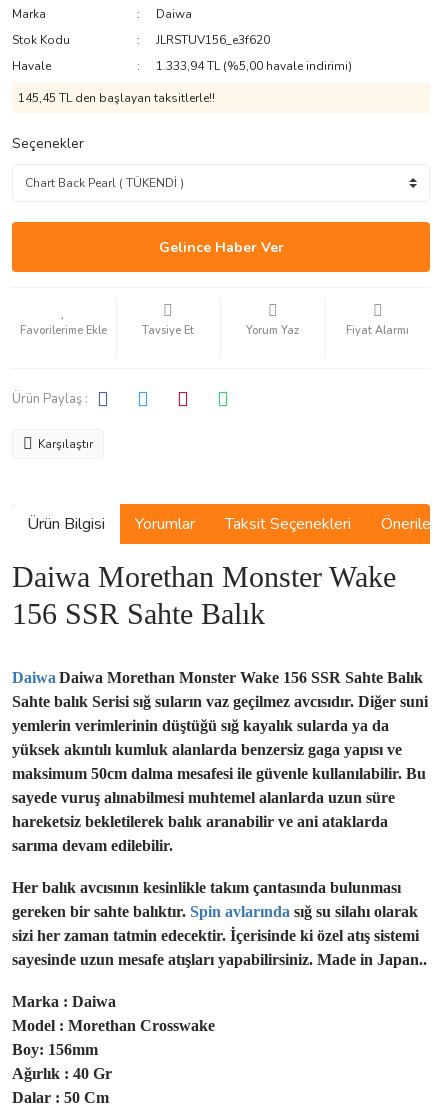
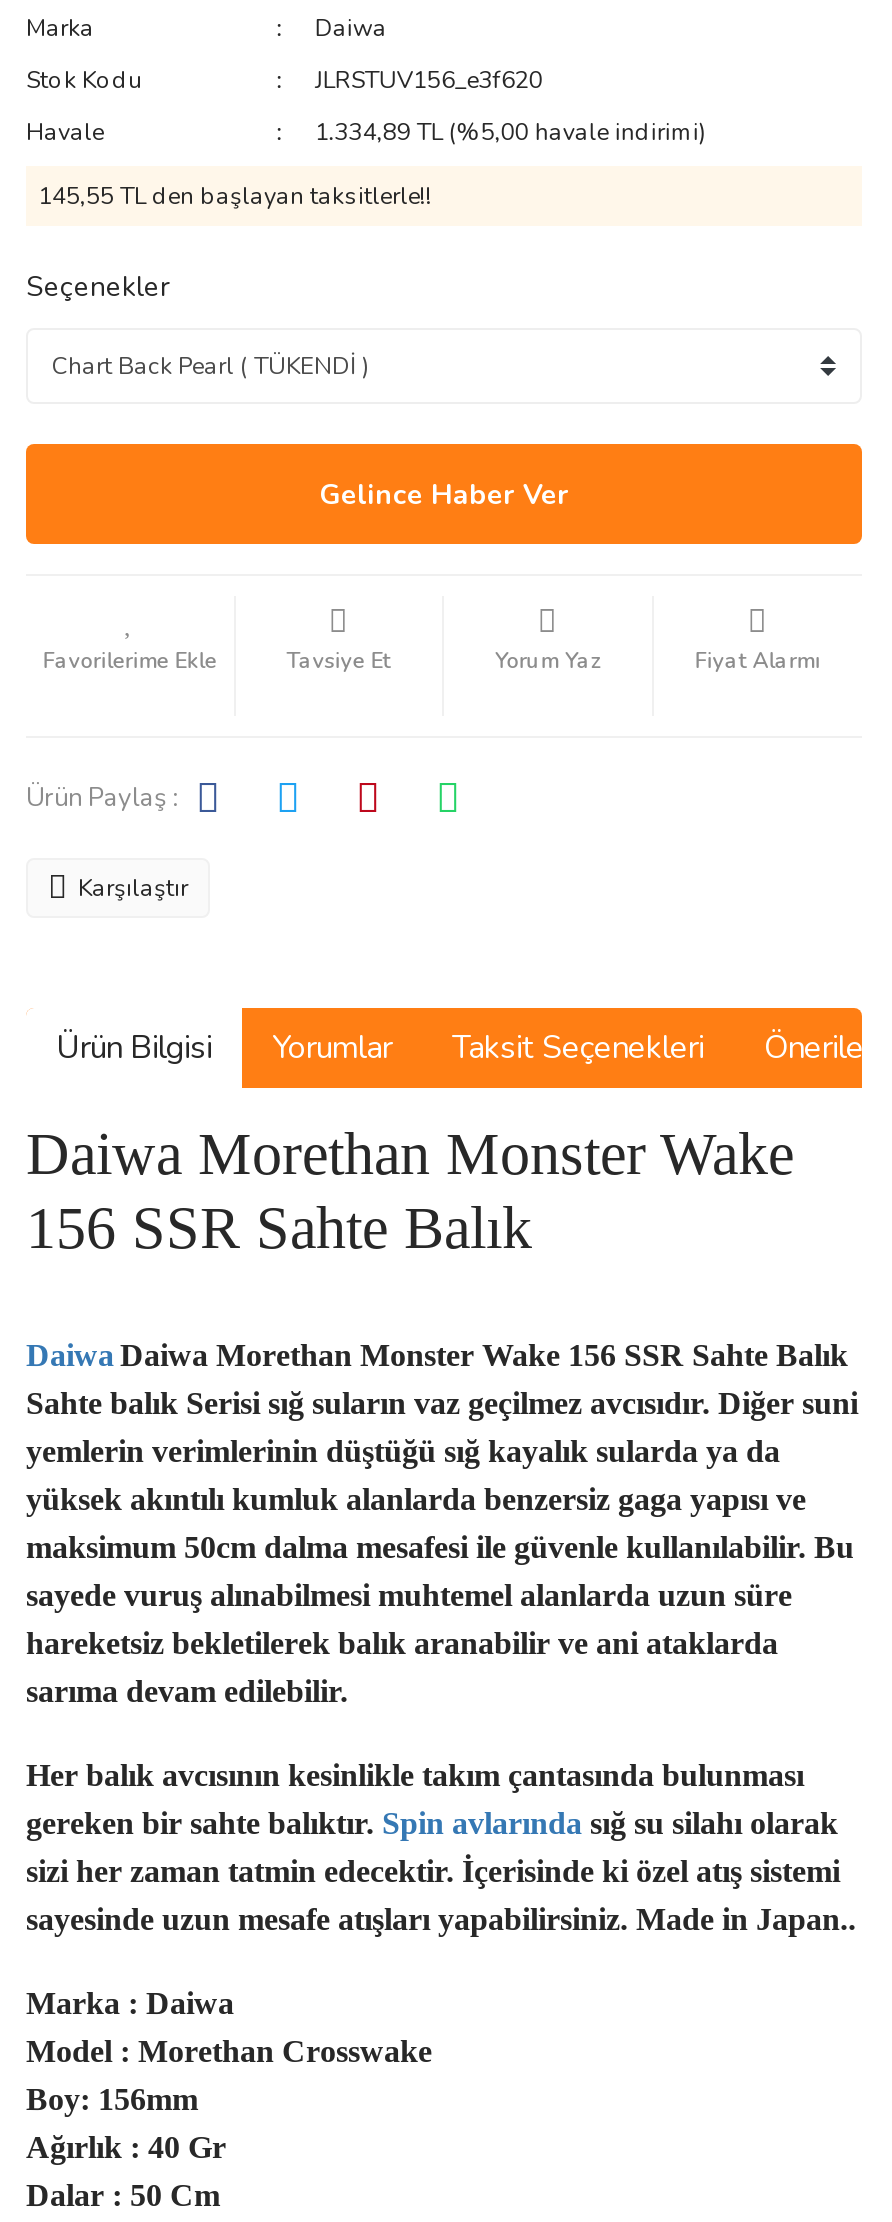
- 1.333,94 TL (%5,00 havale indirimi)
+ 1.334,89 TL (%5,00 havale indirimi)

- 145,45 TL den başlayan taksitlerle!!
+ 145,55 TL den başlayan taksitlerle!!
